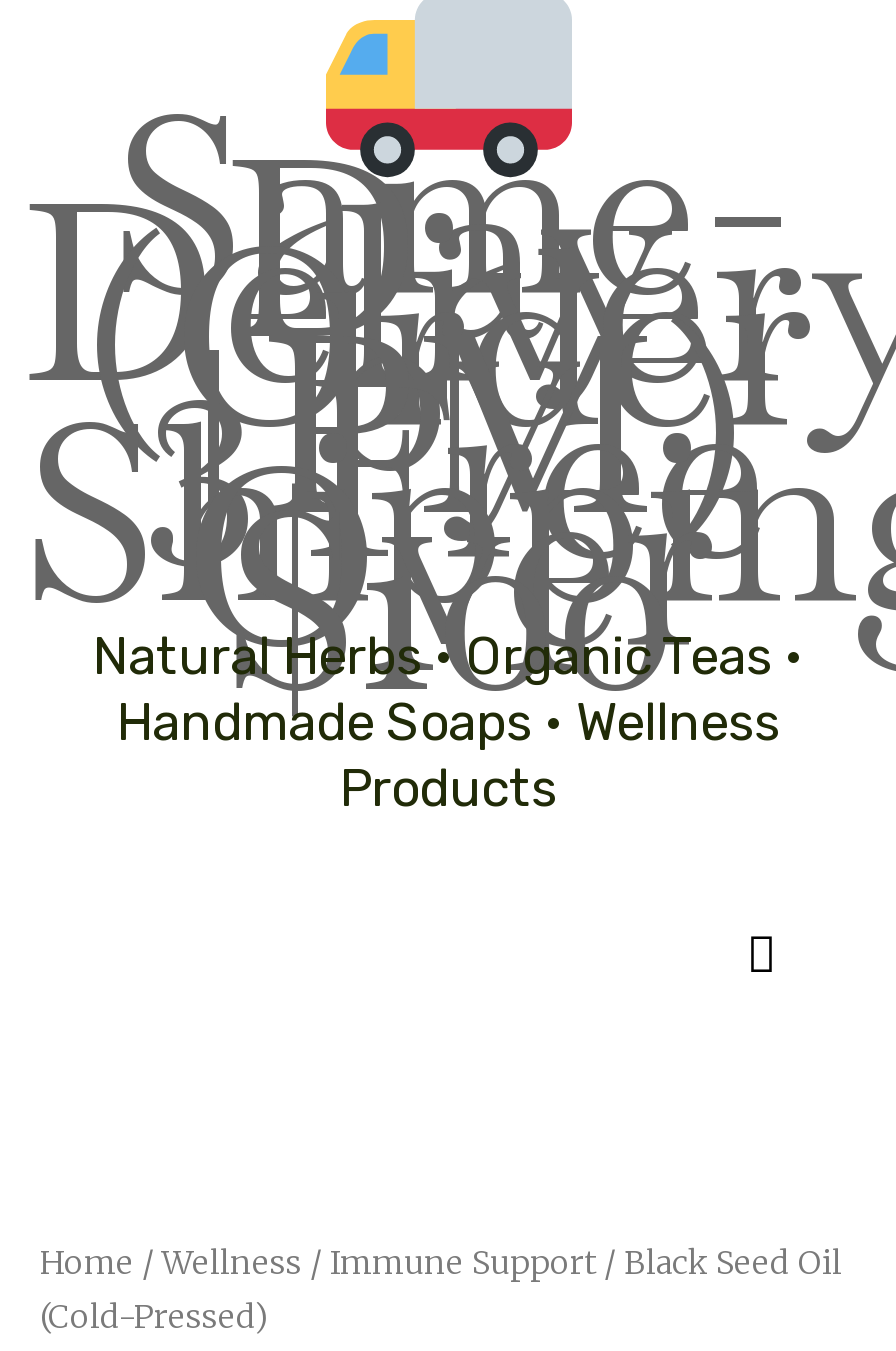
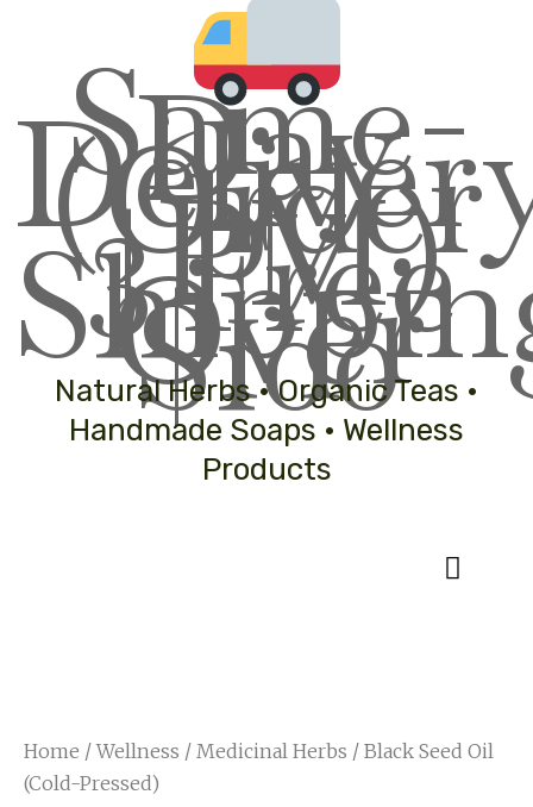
- Home / Wellness / Immune Support / Black Seed Oil
+ Home / Wellness / Medicinal Herbs / Black Seed Oil
